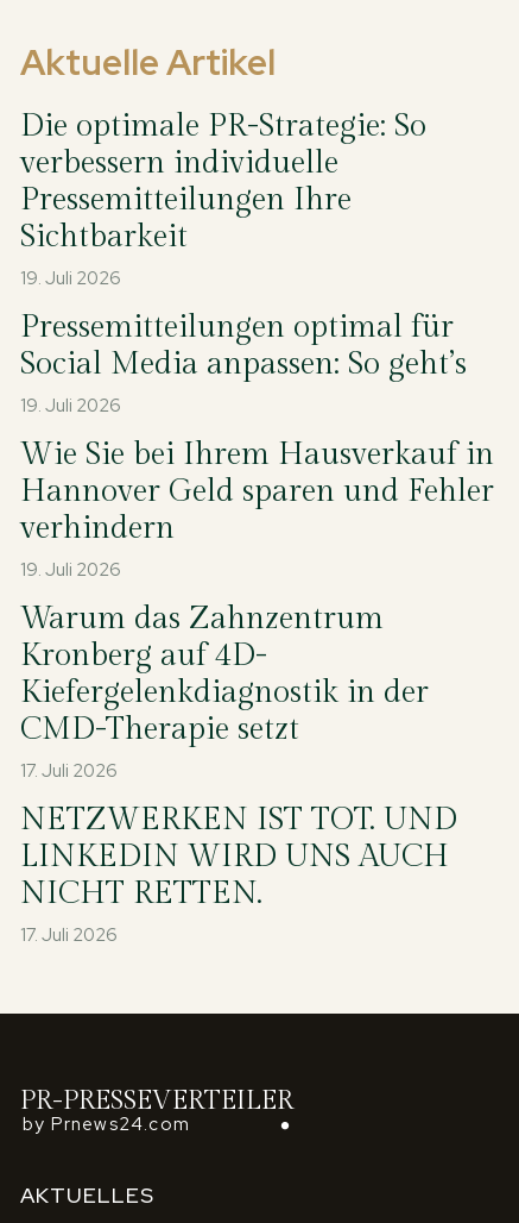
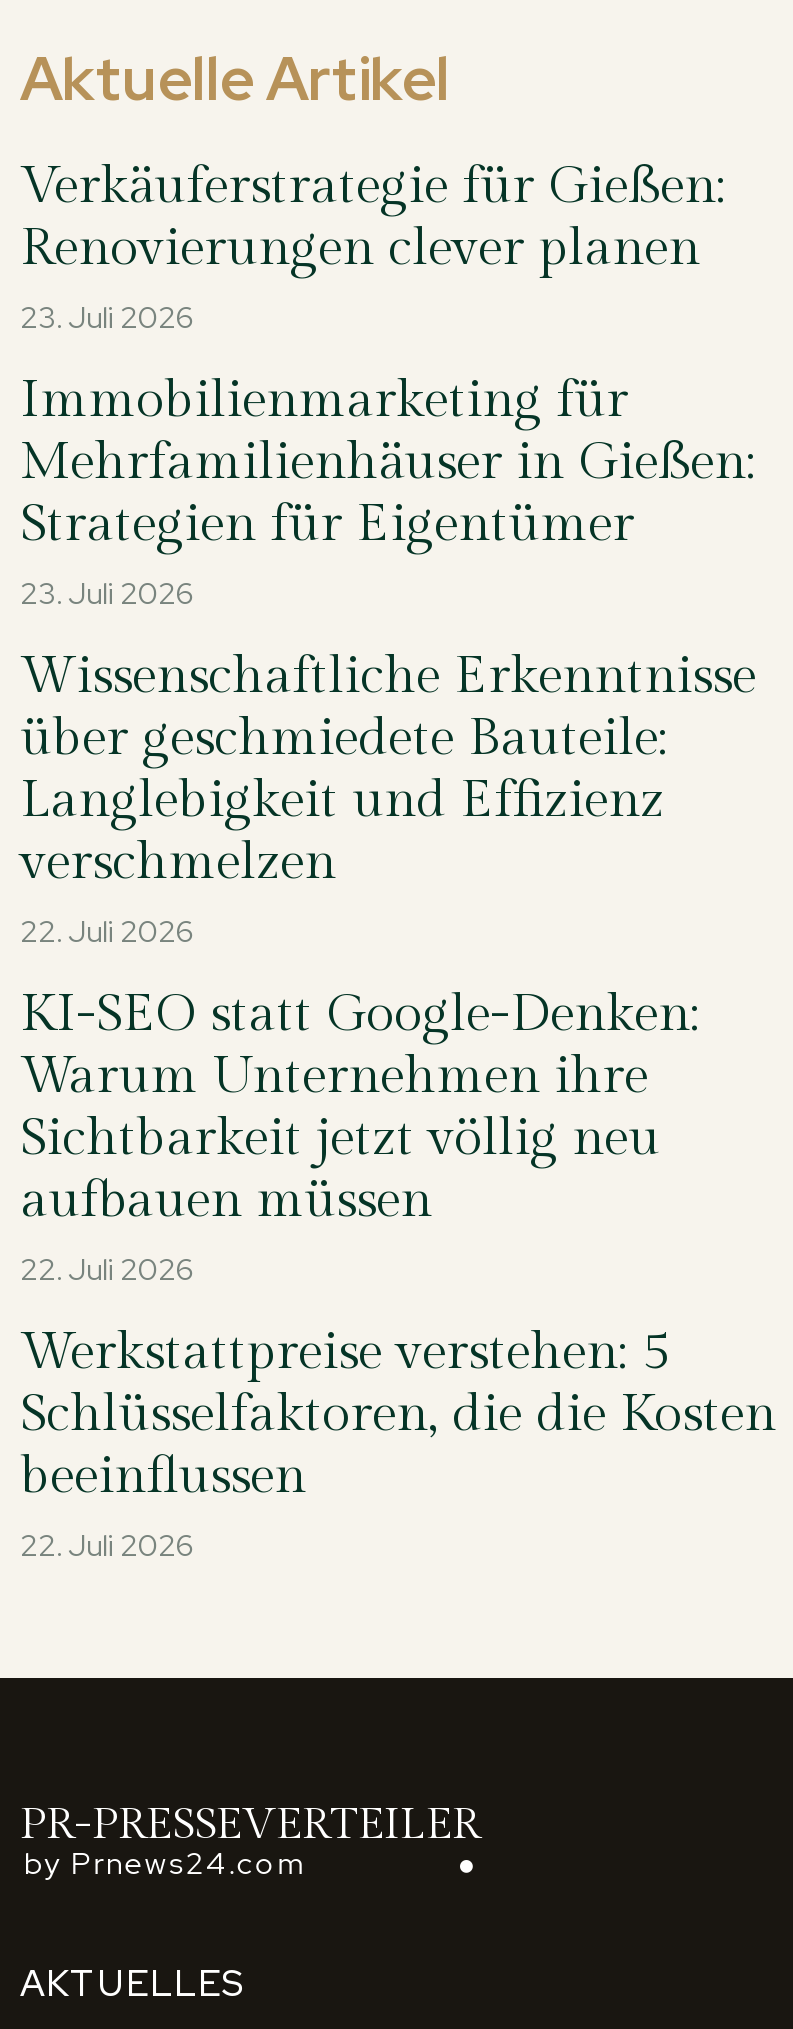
- Die optimale PR-Strategie: So
- verbessern individuelle
- Pressemitteilungen Ihre
- Sichtbarkeit
- 19. Juli 2026
+ Verkäuferstrategie für Gießen:
+ Renovierungen clever planen
+ 23. Juli 2026

- Pressemitteilungen optimal für
- Social Media anpassen: So geht’s
- 19. Juli 2026
+ Immobilienmarketing für
+ Mehrfamilienhäuser in Gießen:
+ Strategien für Eigentümer
+ 23. Juli 2026

- Wie Sie bei Ihrem Hausverkauf in
- Hannover Geld sparen und Fehler
- verhindern
- 19. Juli 2026
+ Wissenschaftliche Erkenntnisse
+ über geschmiedete Bauteile:
+ Langlebigkeit und Effizienz
+ verschmelzen
+ 22. Juli 2026

- Warum das Zahnzentrum
- Kronberg auf 4D-
- Kiefergelenkdiagnostik in der
- CMD-Therapie setzt
- 17. Juli 2026
+ KI-SEO statt Google-Denken:
+ Warum Unternehmen ihre
+ Sichtbarkeit jetzt völlig neu
+ aufbauen müssen
+ 22. Juli 2026

- NETZWERKEN IST TOT. UND
- LINKEDIN WIRD UNS AUCH
- NICHT RETTEN.
- 17. Juli 2026
+ Werkstattpreise verstehen: 5
+ Schlüsselfaktoren, die die Kosten
+ beeinflussen
+ 22. Juli 2026
